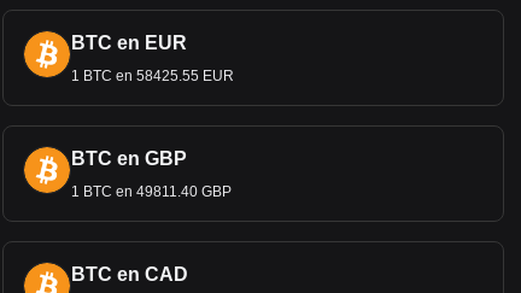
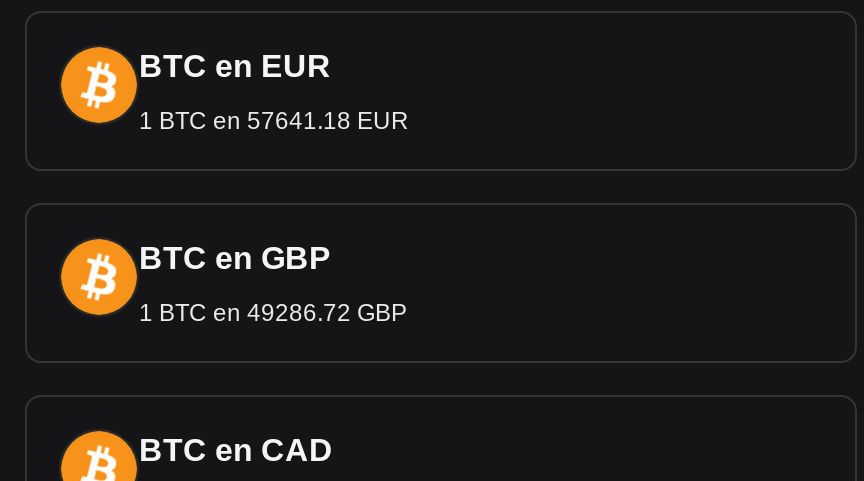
- 1 BTC en 58425.55 EUR
+ 1 BTC en 57641.18 EUR

- 1 BTC en 49811.40 GBP
+ 1 BTC en 49286.72 GBP
